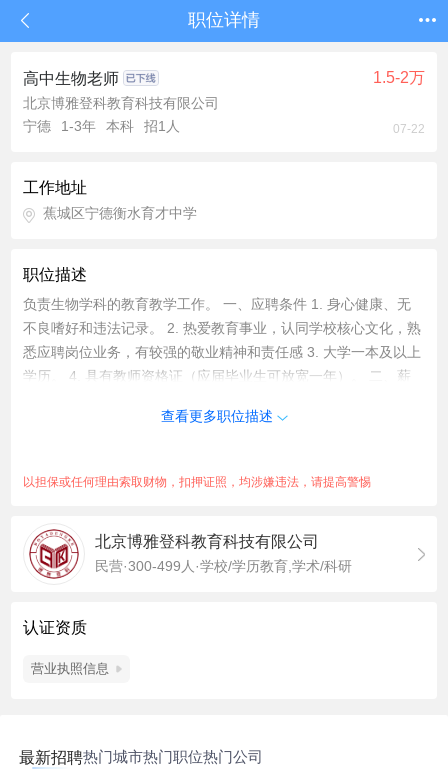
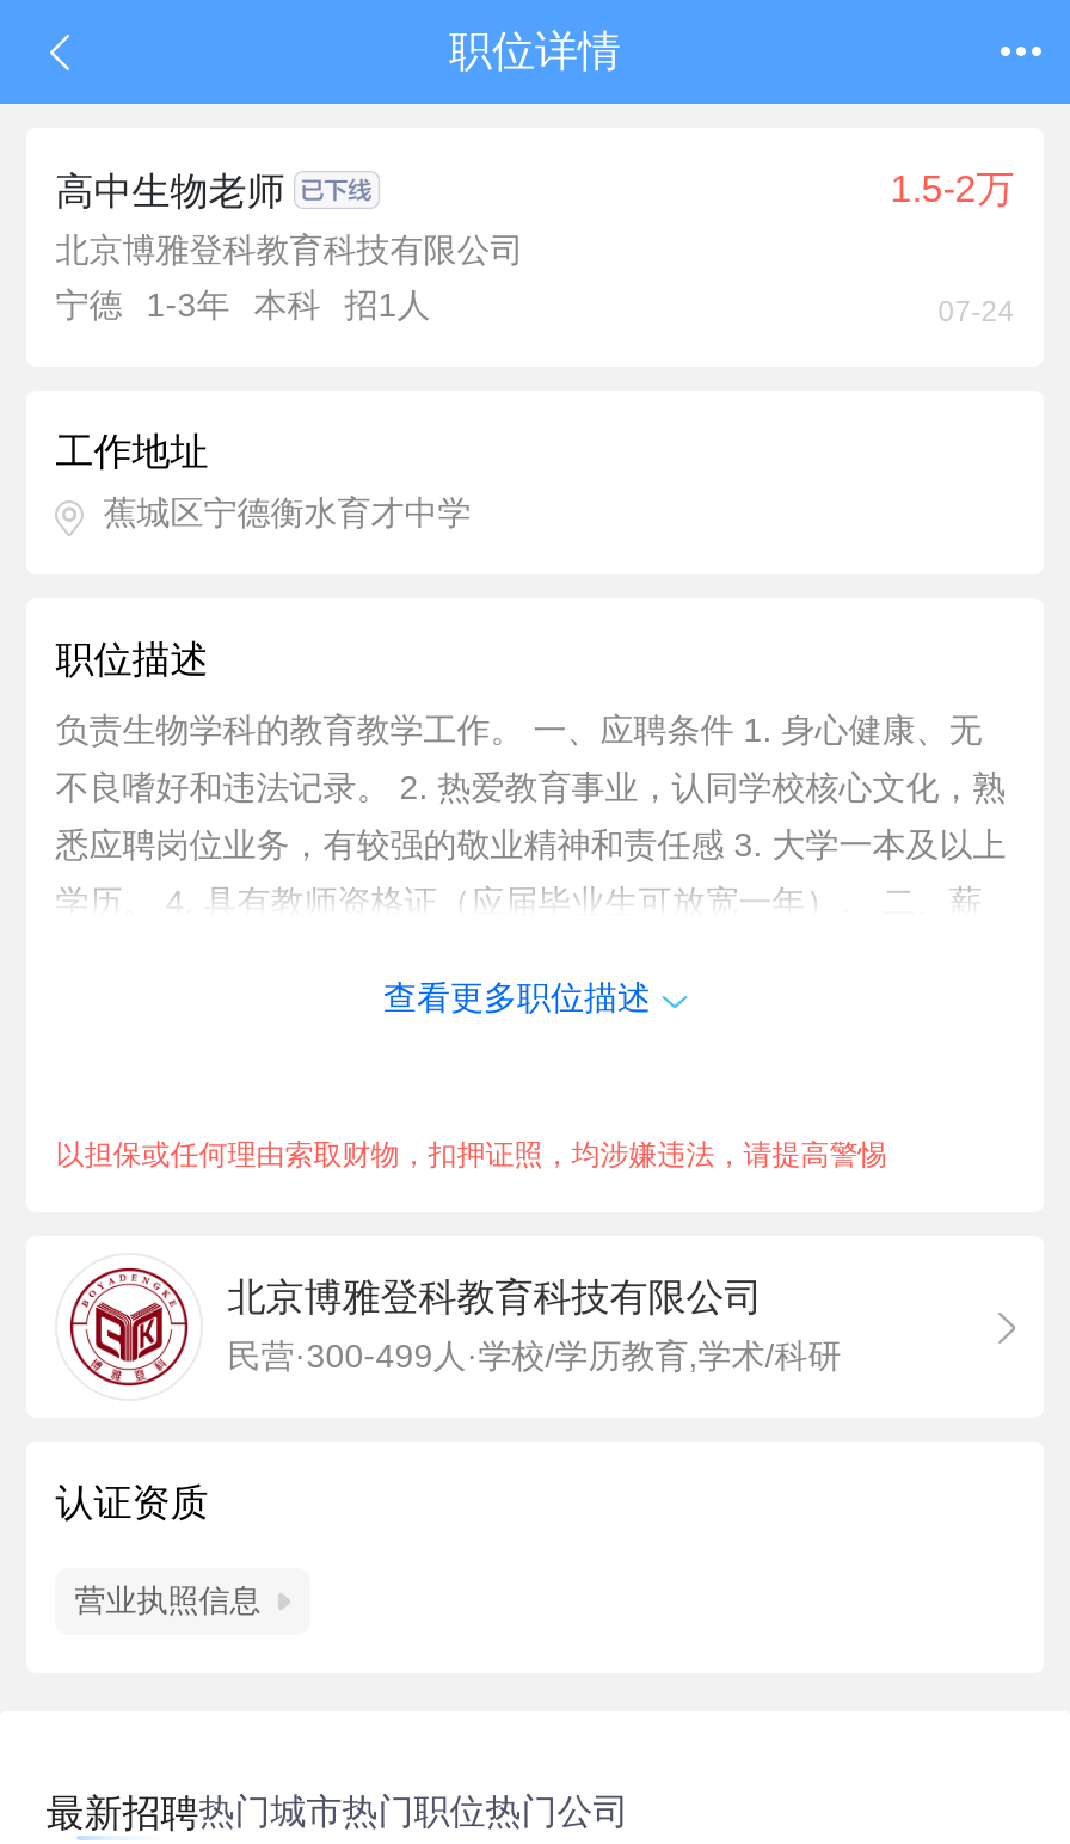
- 07-22
+ 07-24
